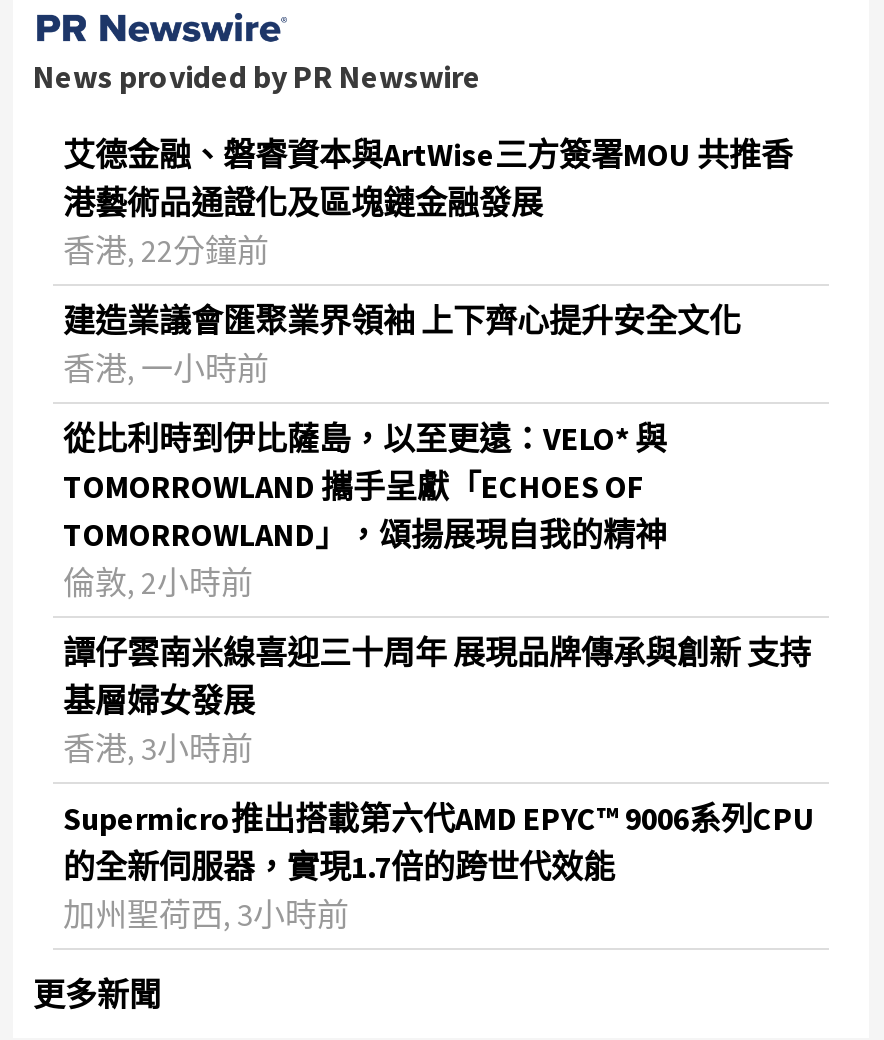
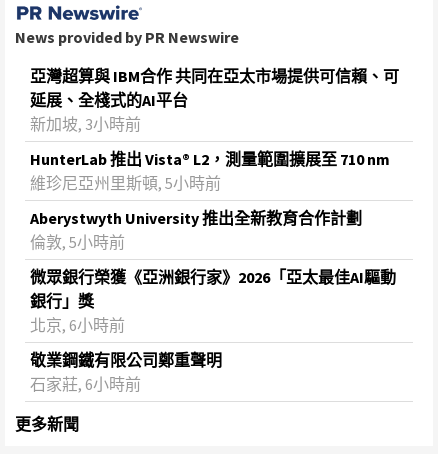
- 艾德金融、磐睿資本與ArtWise三方簽署MOU 共推香
- 港藝術品通證化及區塊鏈金融發展
- 香港, 22分鐘前
+ 亞灣超算與 IBM合作 共同在亞太市場提供可信賴、可
+ 延展、全棧式的AI平台
+ 新加坡, 3小時前

- 建造業議會匯聚業界領袖 上下齊心提升安全文化
- 香港, 一小時前
+ HunterLab 推出 Vista® L2，測量範圍擴展至 710 nm
+ 維珍尼亞州里斯頓, 5小時前

- 從比利時到伊比薩島，以至更遠：VELO* 與
- TOMORROWLAND 攜手呈獻「ECHOES OF
- TOMORROWLAND」，頌揚展現自我的精神
- 倫敦, 2小時前
+ Aberystwyth University 推出全新教育合作計劃
+ 倫敦, 5小時前

- 譚仔雲南米線喜迎三十周年 展現品牌傳承與創新 支持
- 基層婦女發展
- 香港, 3小時前
+ 微眾銀行榮獲《亞洲銀行家》2026「亞太最佳AI驅動
+ 銀行」獎
+ 北京, 6小時前

- Supermicro推出搭載第六代AMD EPYC™ 9006系列CPU
- 的全新伺服器，實現1.7倍的跨世代效能
- 加州聖荷西, 3小時前
+ 敬業鋼鐵有限公司鄭重聲明
+ 石家莊, 6小時前
